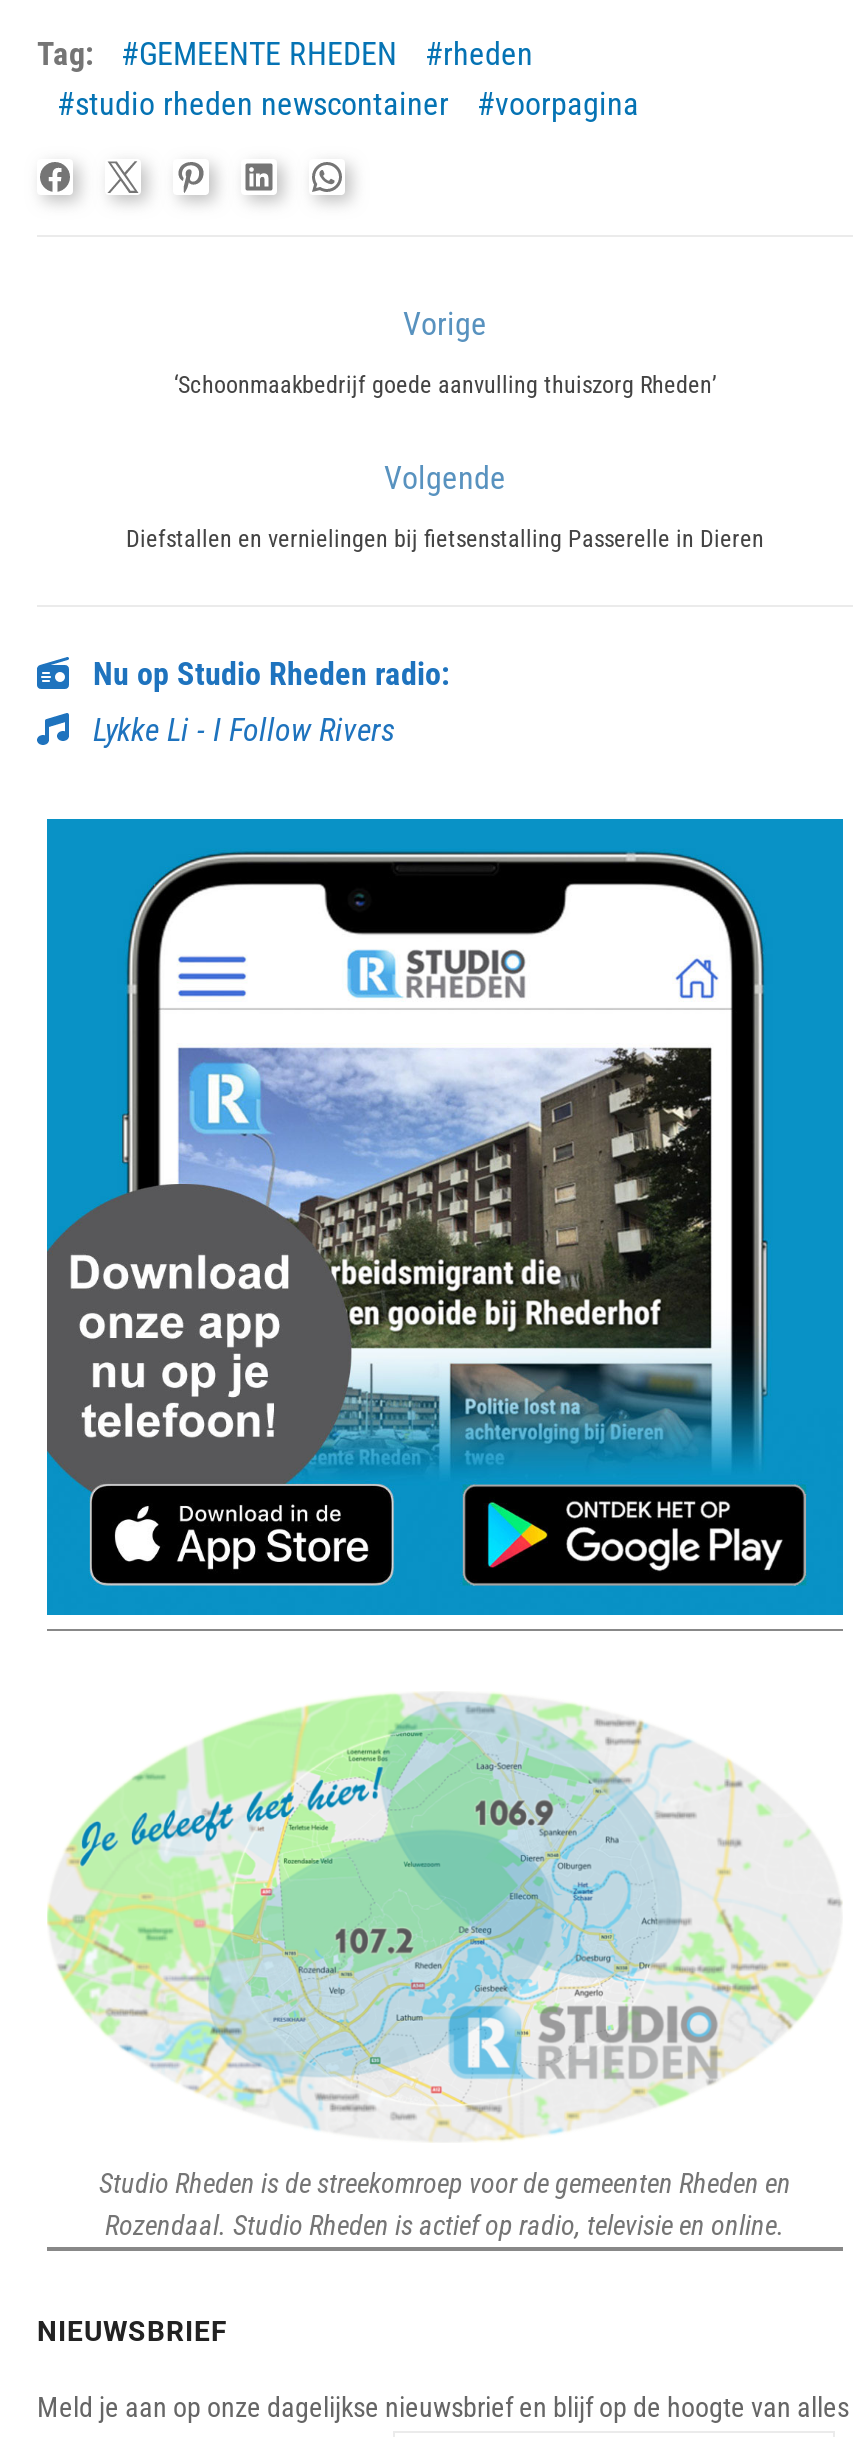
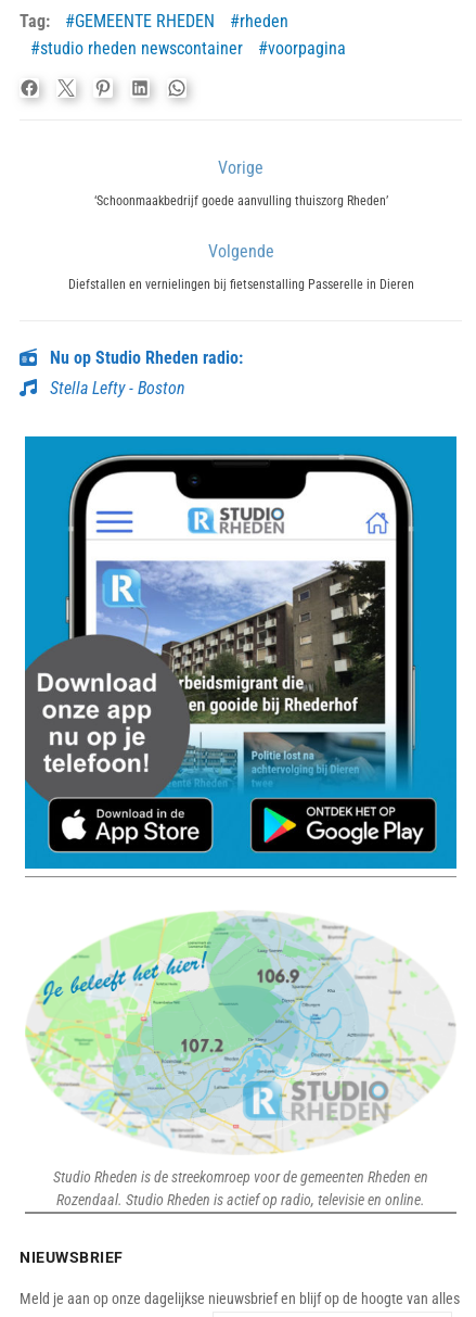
- Lykke Li - I Follow Rivers
+ Stella Lefty - Boston
